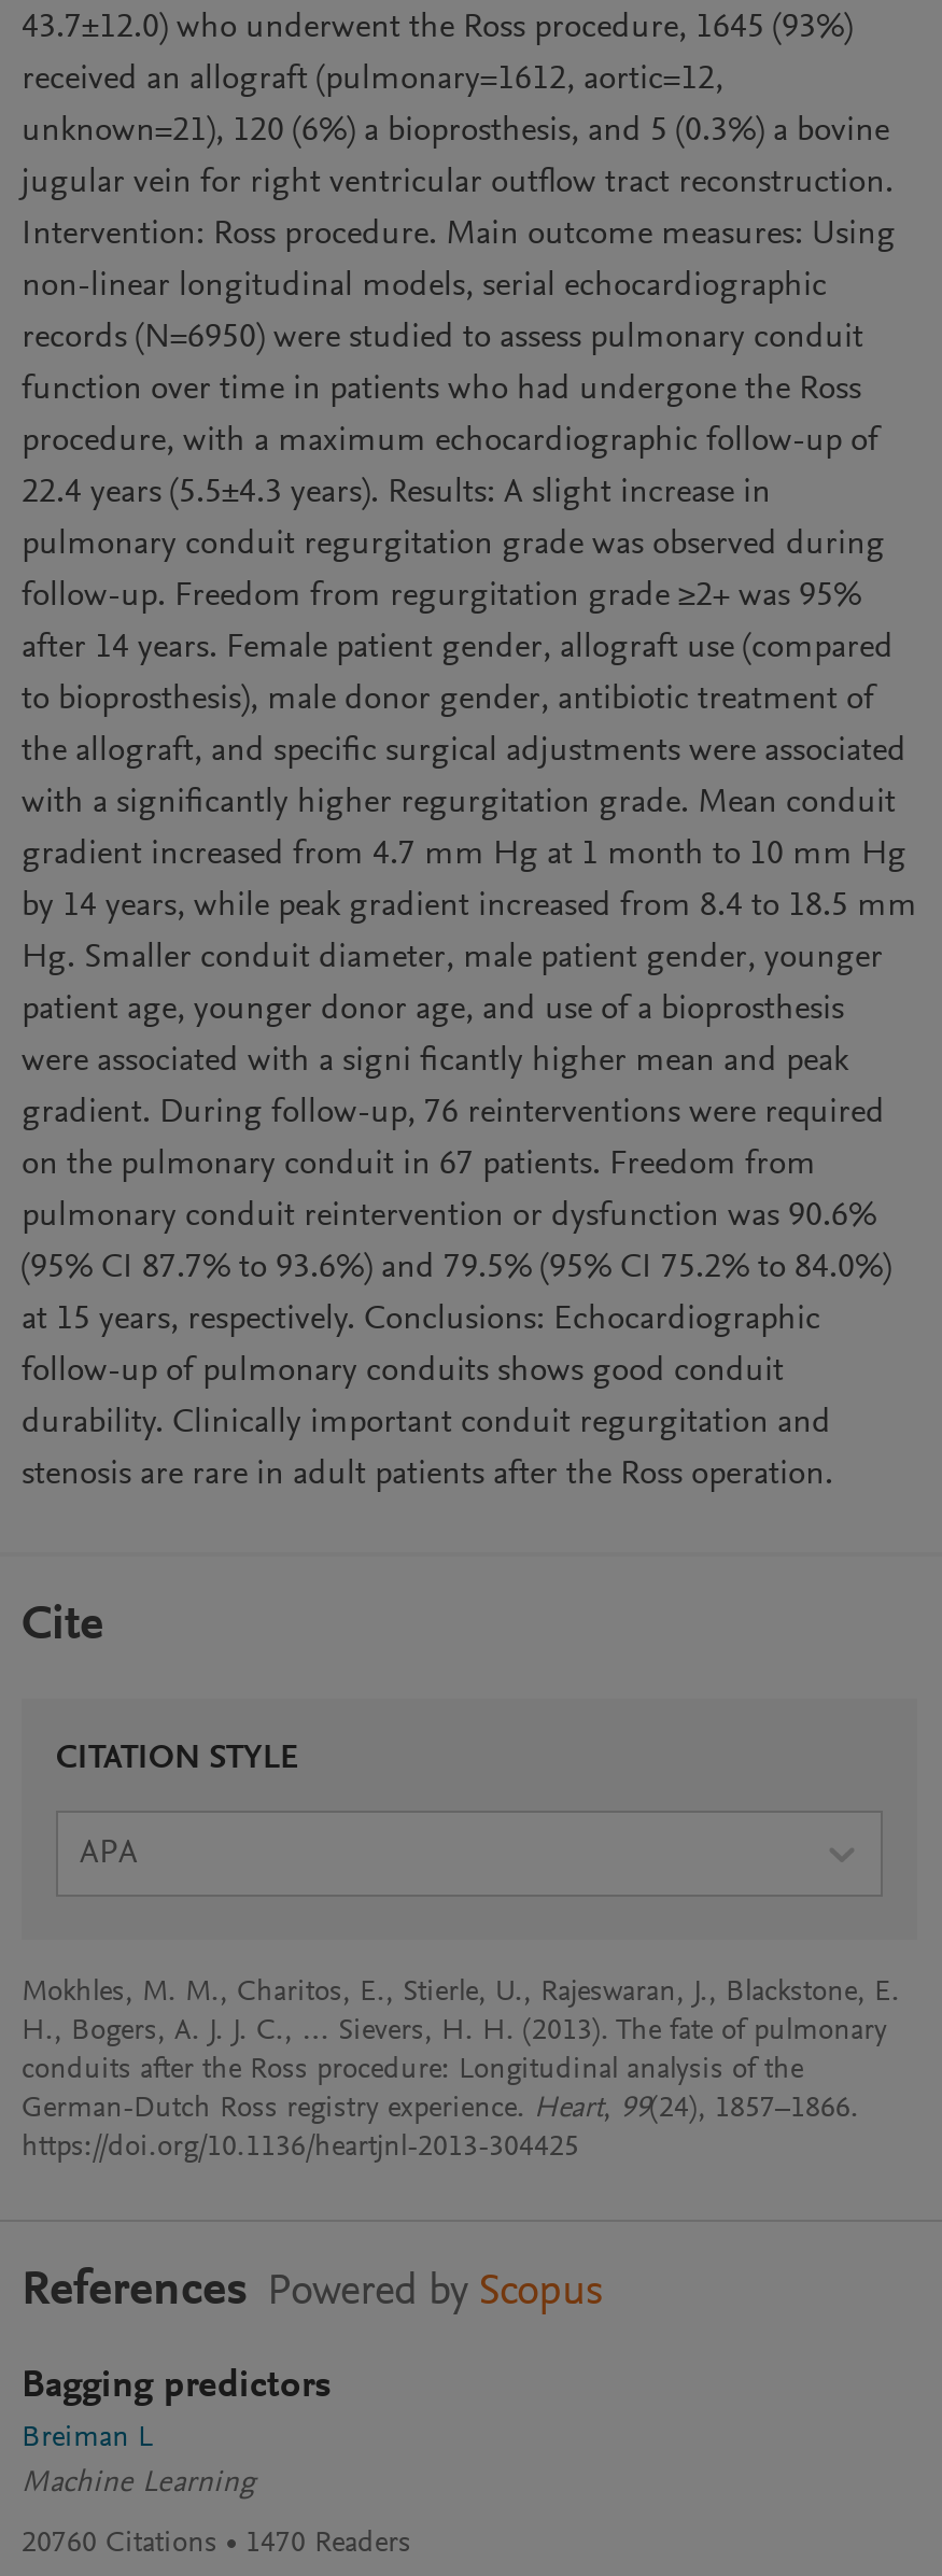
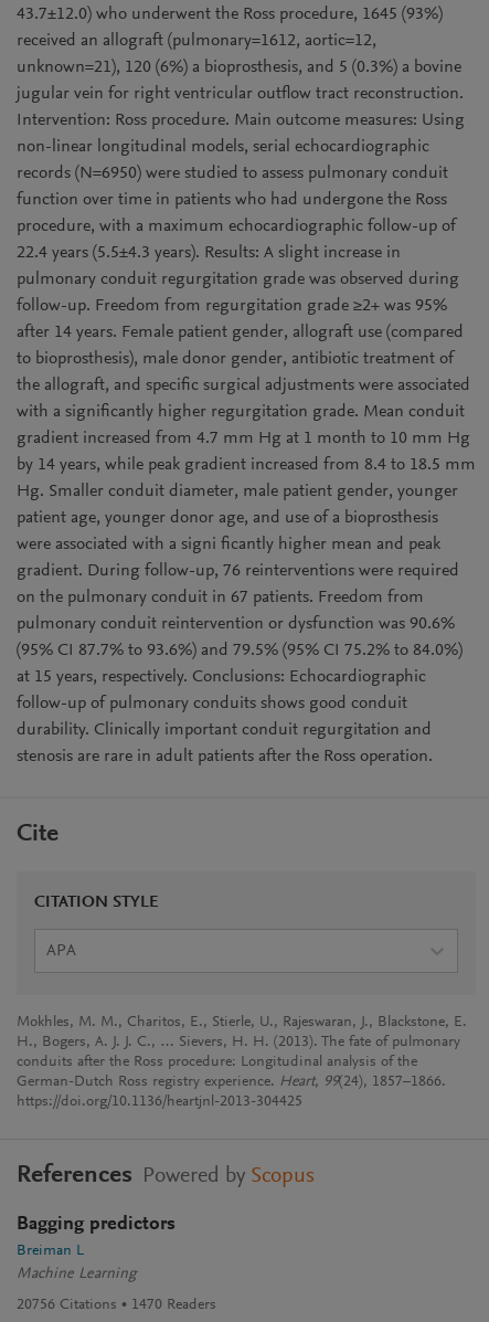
- 20760 Citations 1470 Readers
+ 20756 Citations 1470 Readers
